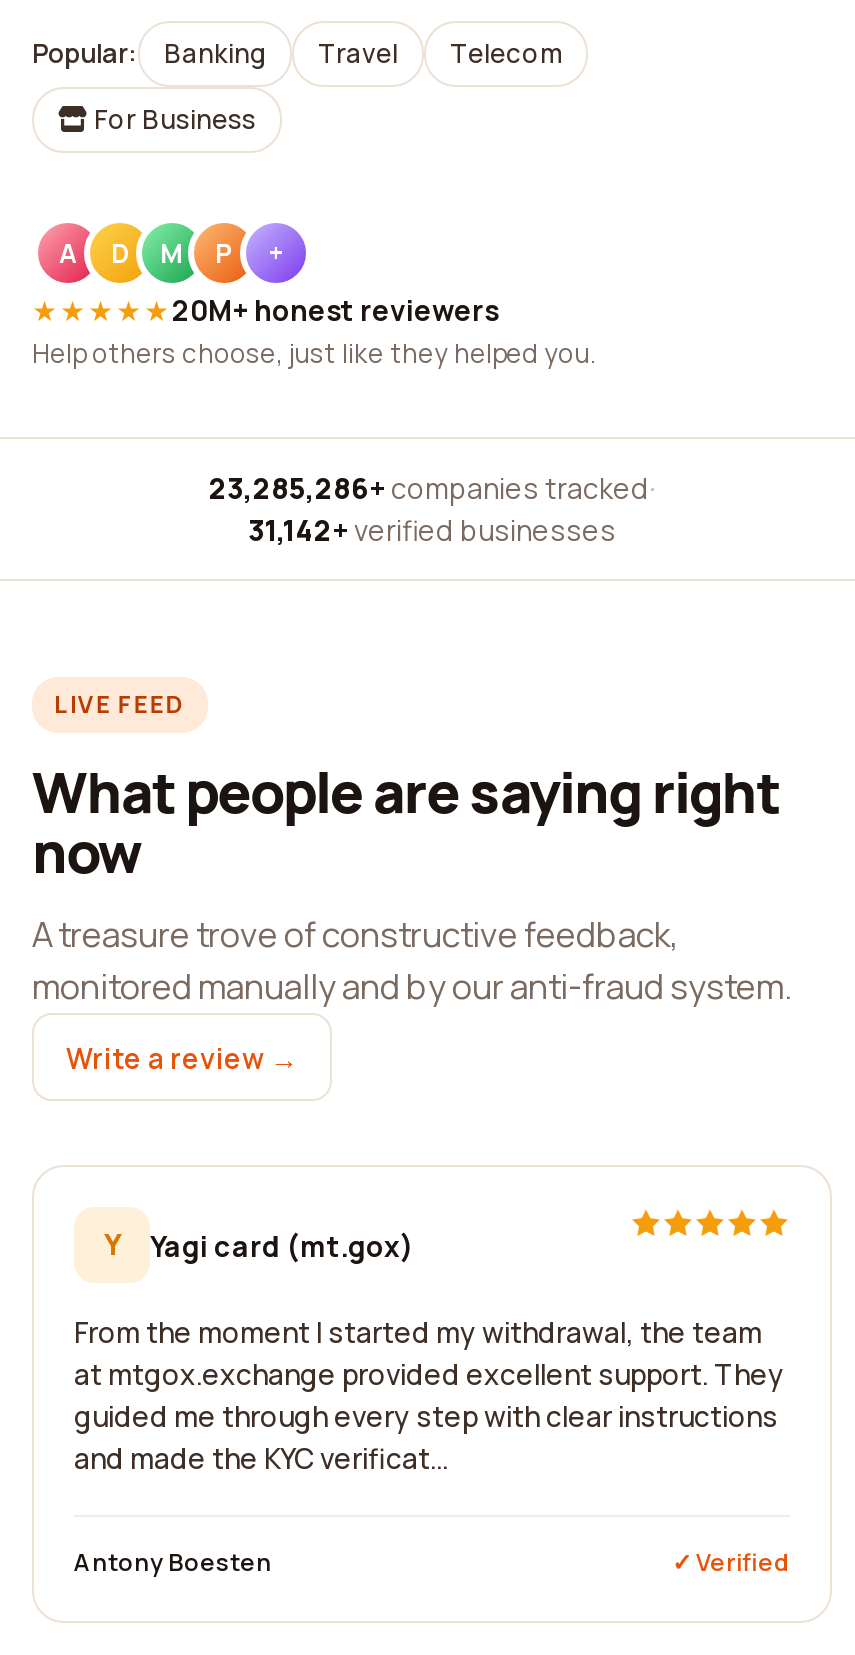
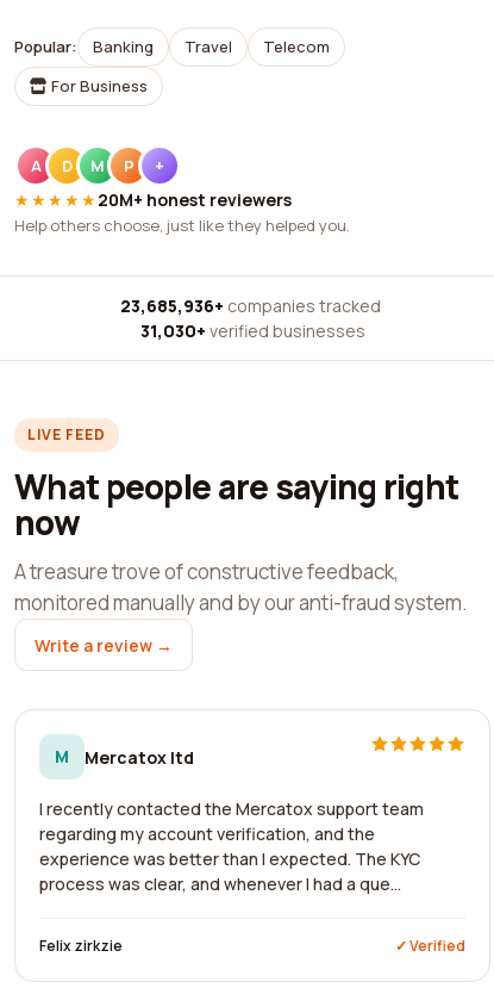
- 23,285,286+ companies tracked ·
+ 23,685,936+ companies tracked ·

- 31,142+ verified businesses
+ 31,030+ verified businesses

- Y
- Yagi card (mt.gox)
+ M
+ Mercatox ltd

- From the moment I started my withdrawal, the team
- at mtgox.exchange provided excellent support. They
- guided me through every step with clear instructions
- and made the KYC verificat...
+ I recently contacted the Mercatox support team
+ regarding my account verification, and the
+ experience was better than I expected. The KYC
+ process was clear, and whenever I had a que...

- Antony Boesten
+ Felix zirkzie
